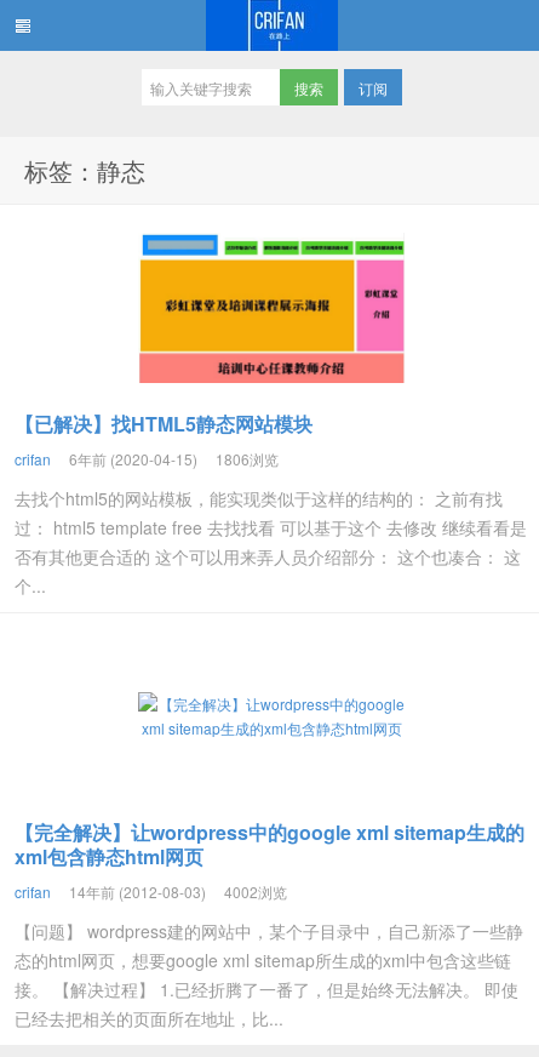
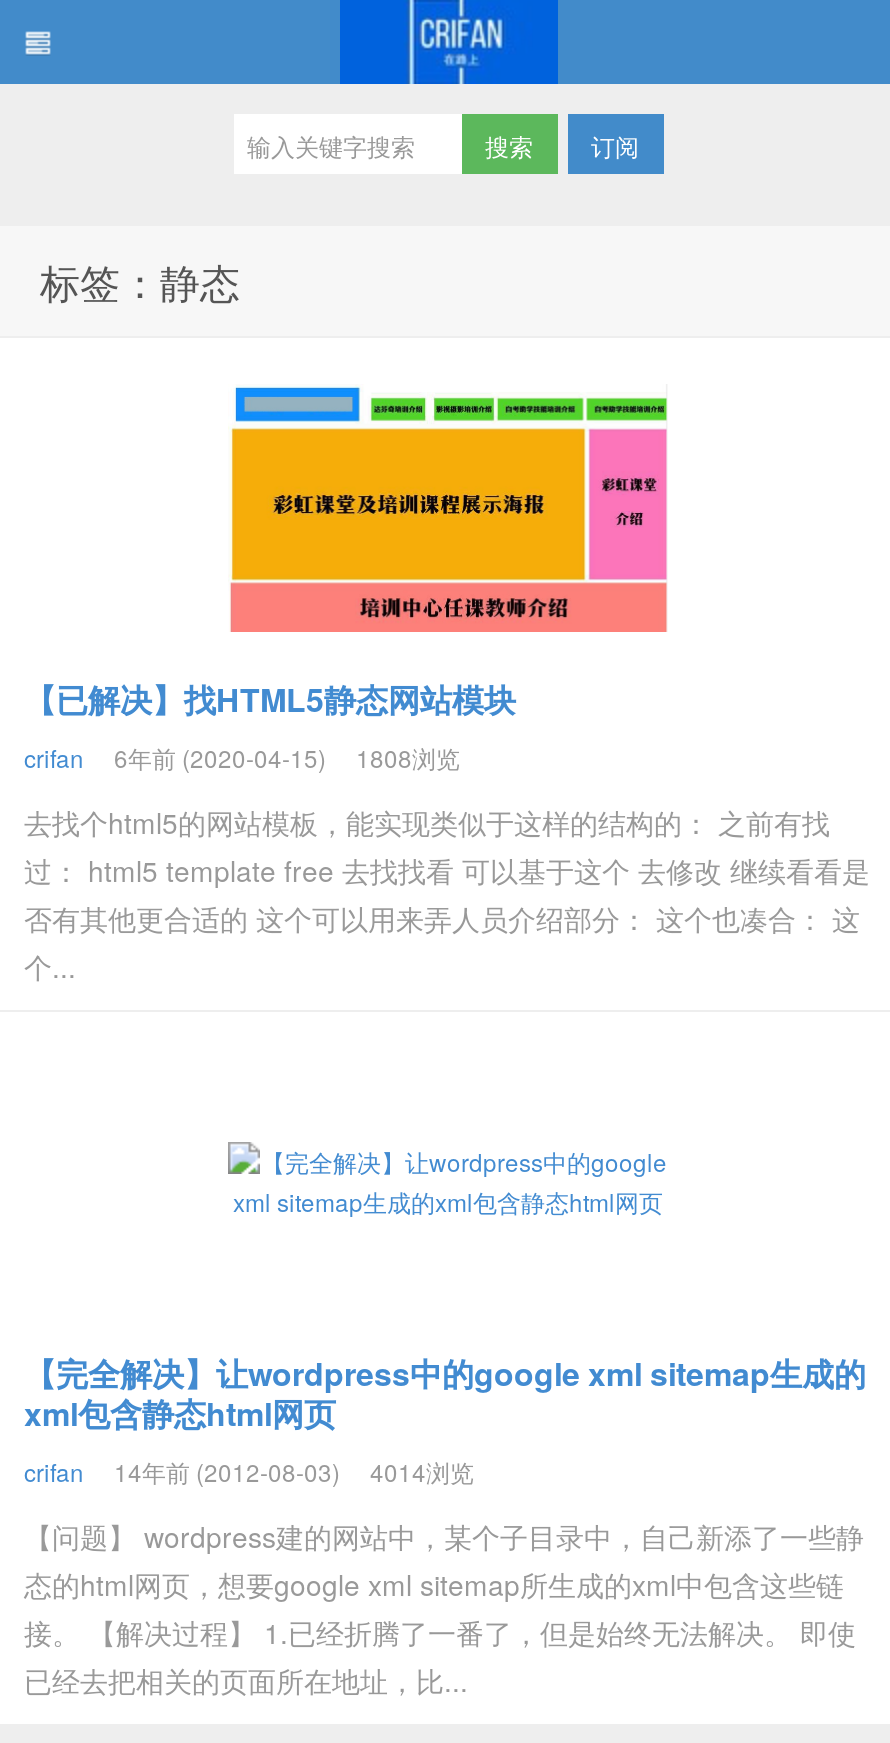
- crifan 6年前 (2020-04-15) 1806浏览
+ crifan 6年前 (2020-04-15) 1808浏览

- crifan 14年前 (2012-08-03) 4002浏览
+ crifan 14年前 (2012-08-03) 4014浏览
